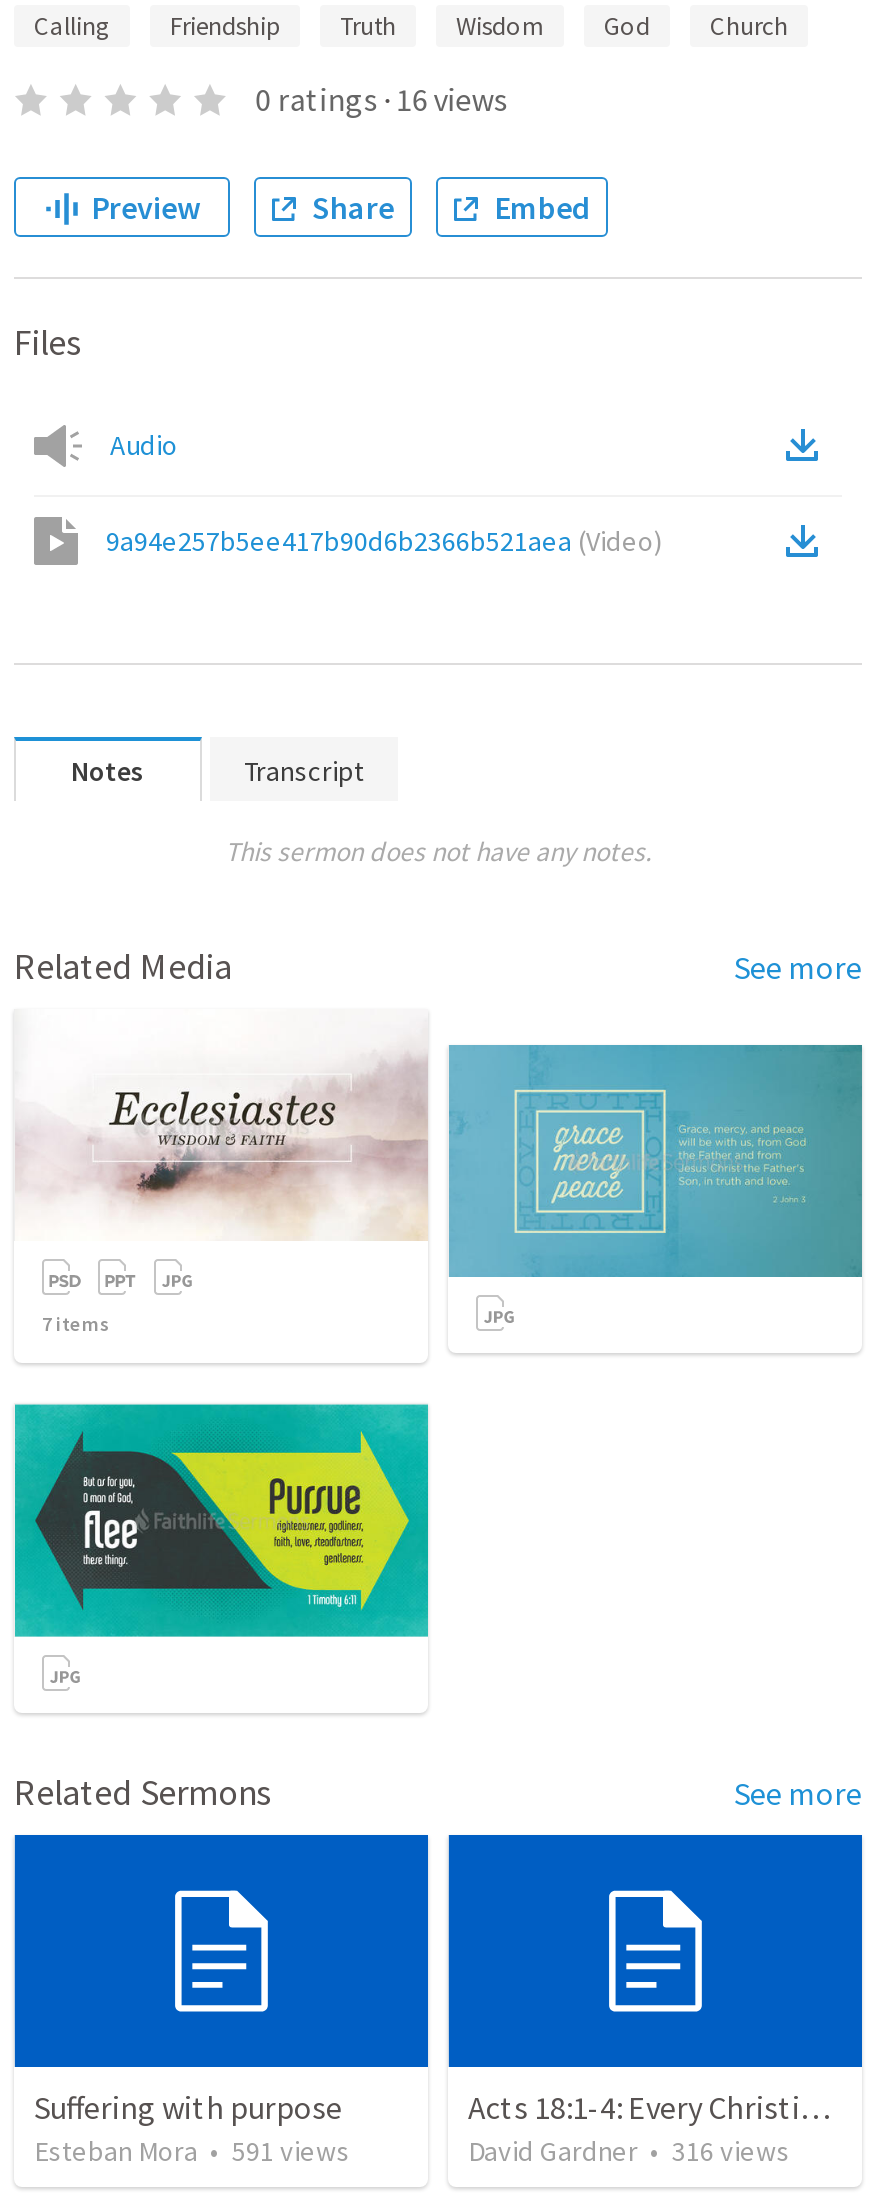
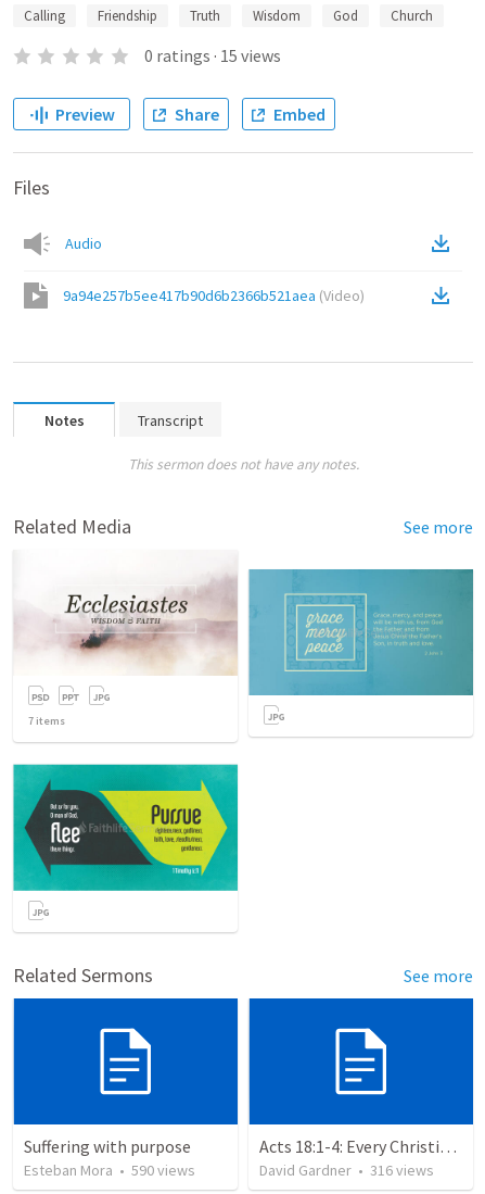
- 0 ratings · 16 views
+ 0 ratings · 15 views

- Esteban Mora • 591 views
+ Esteban Mora • 590 views
